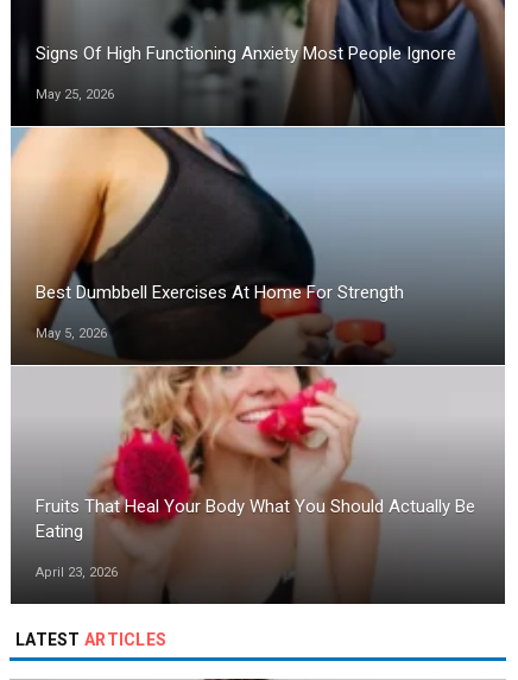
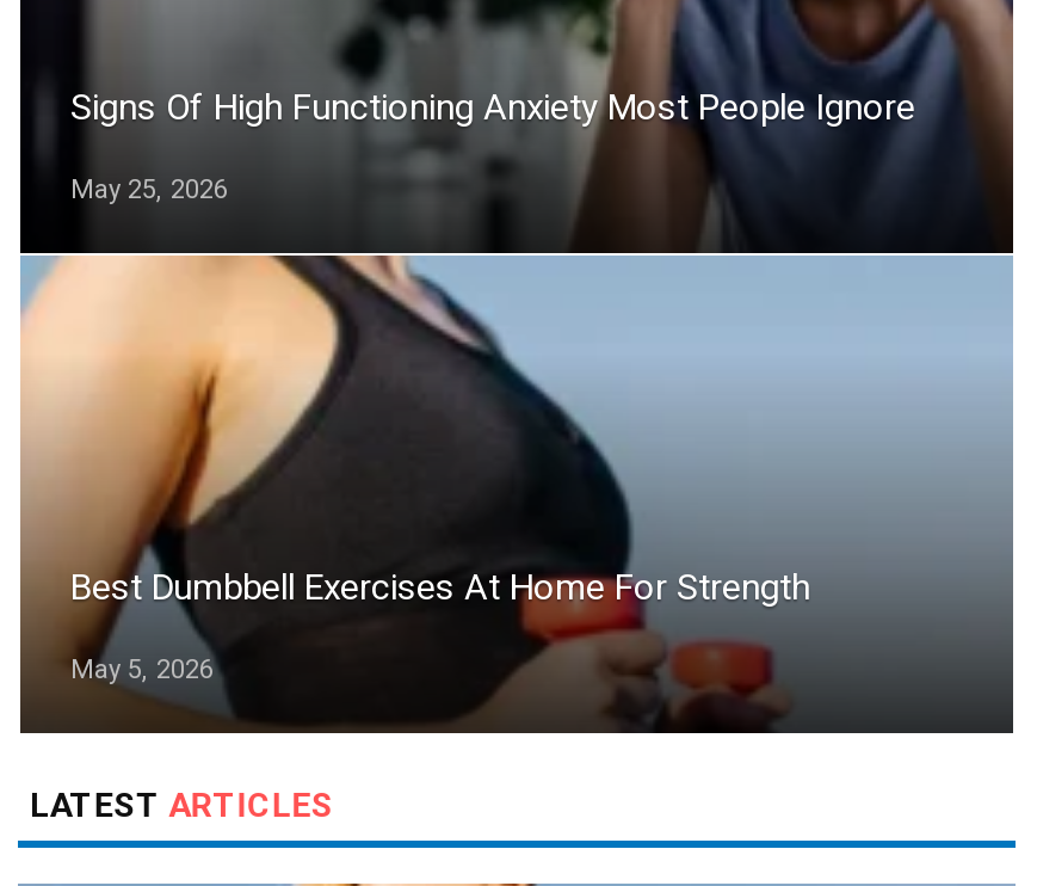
- [image]
- Fruits That Heal Your Body What You Should Actually Be
- Eating
- April 23, 2026

- [image]
